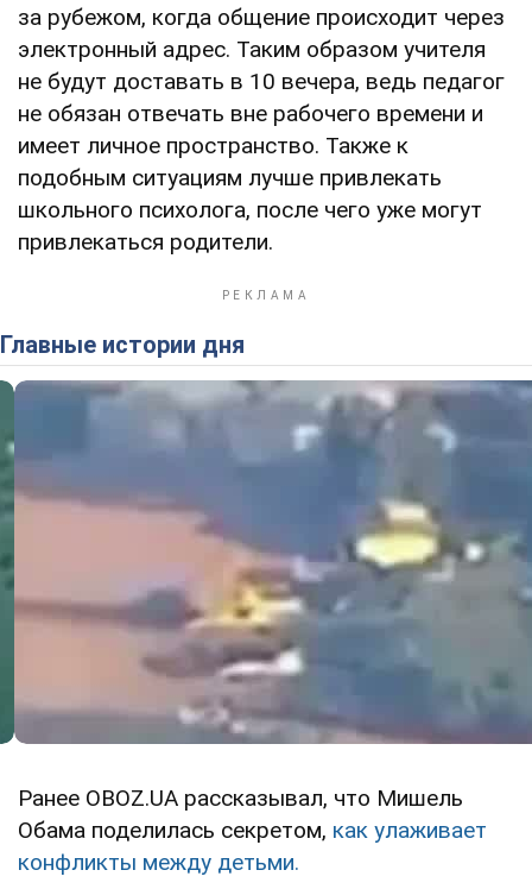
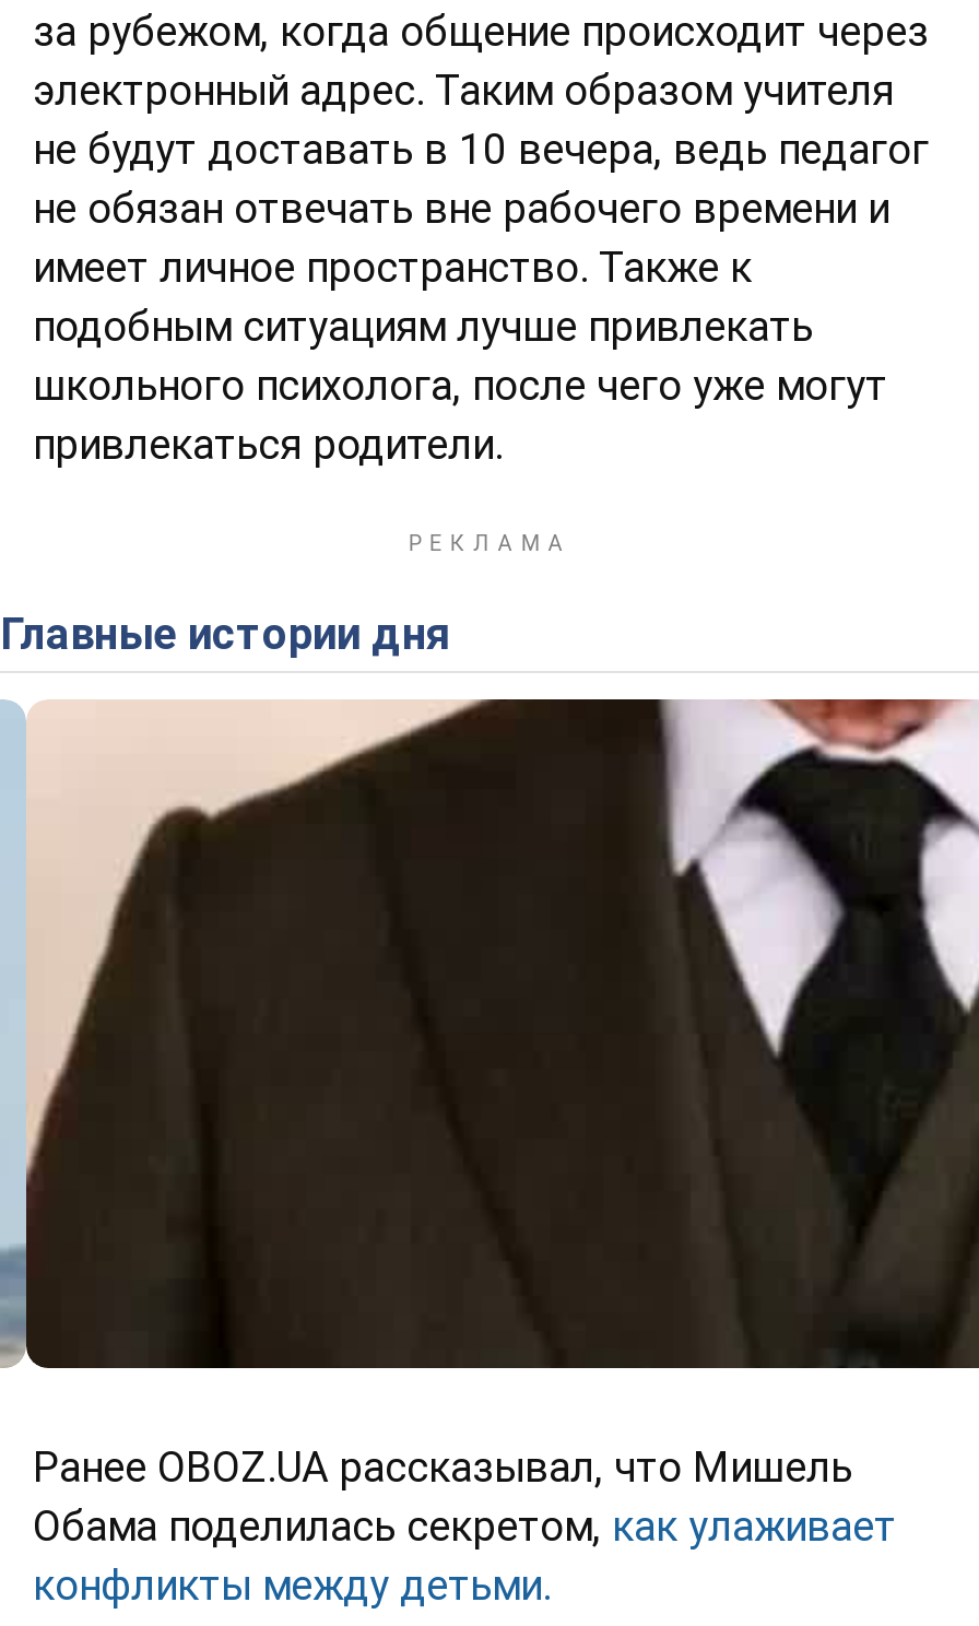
- [image]
+ [image]
